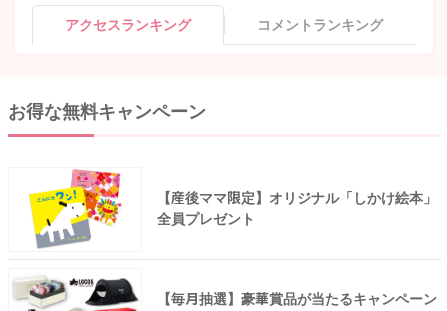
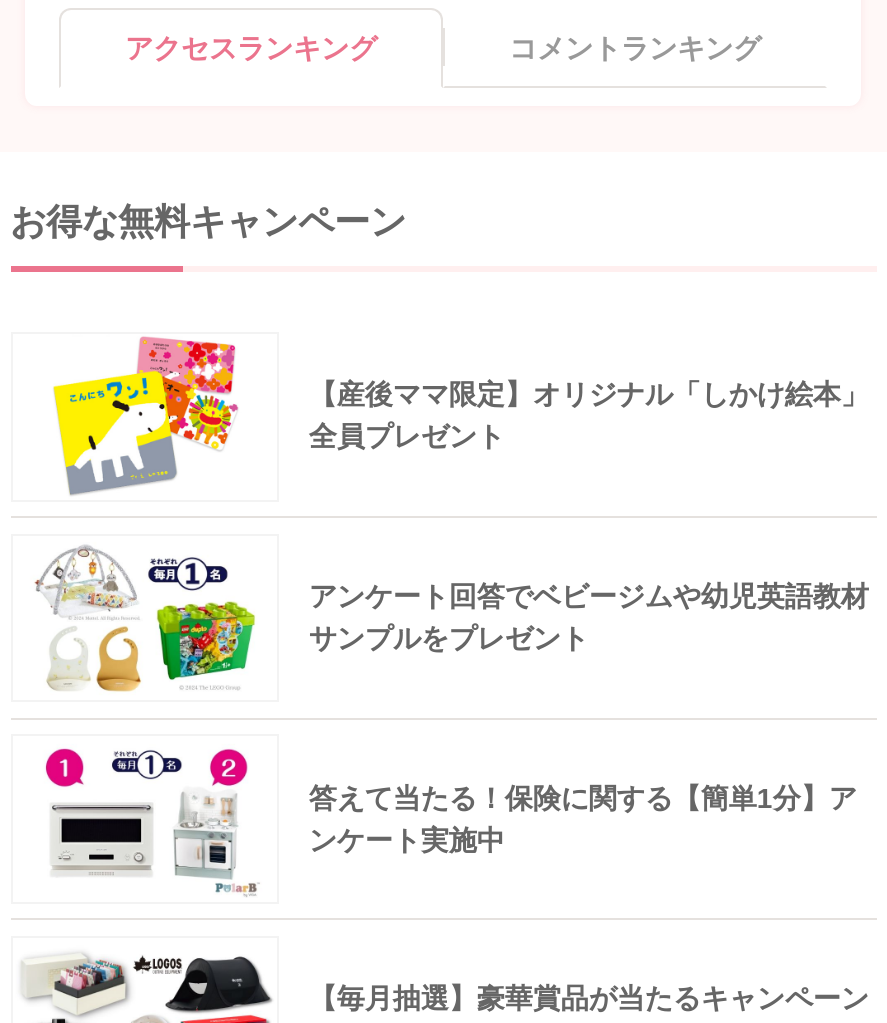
+ [image]
+ アンケート回答でベビージムや幼児英語教材
+ サンプルをプレゼント

+ [image]
+ 答えて当たる！保険に関する【簡単1分】ア
+ ンケート実施中
